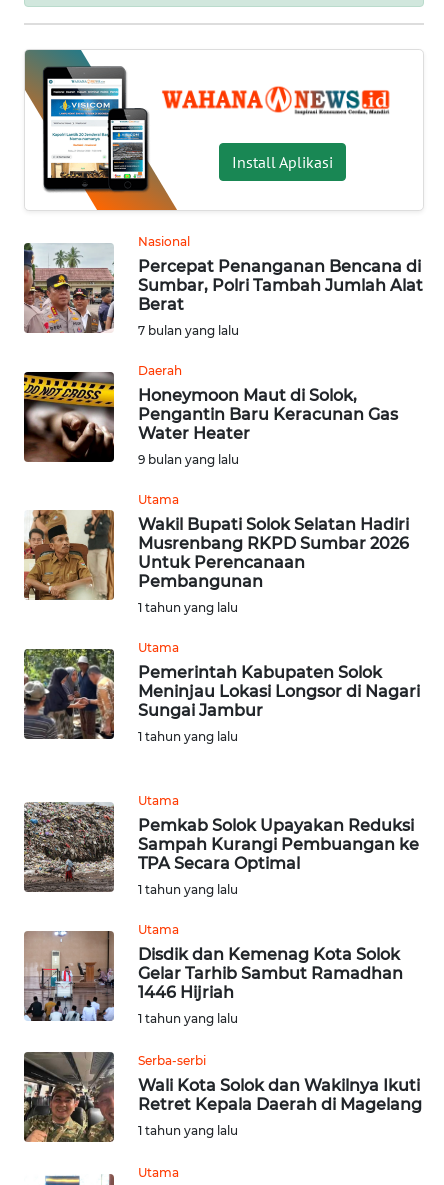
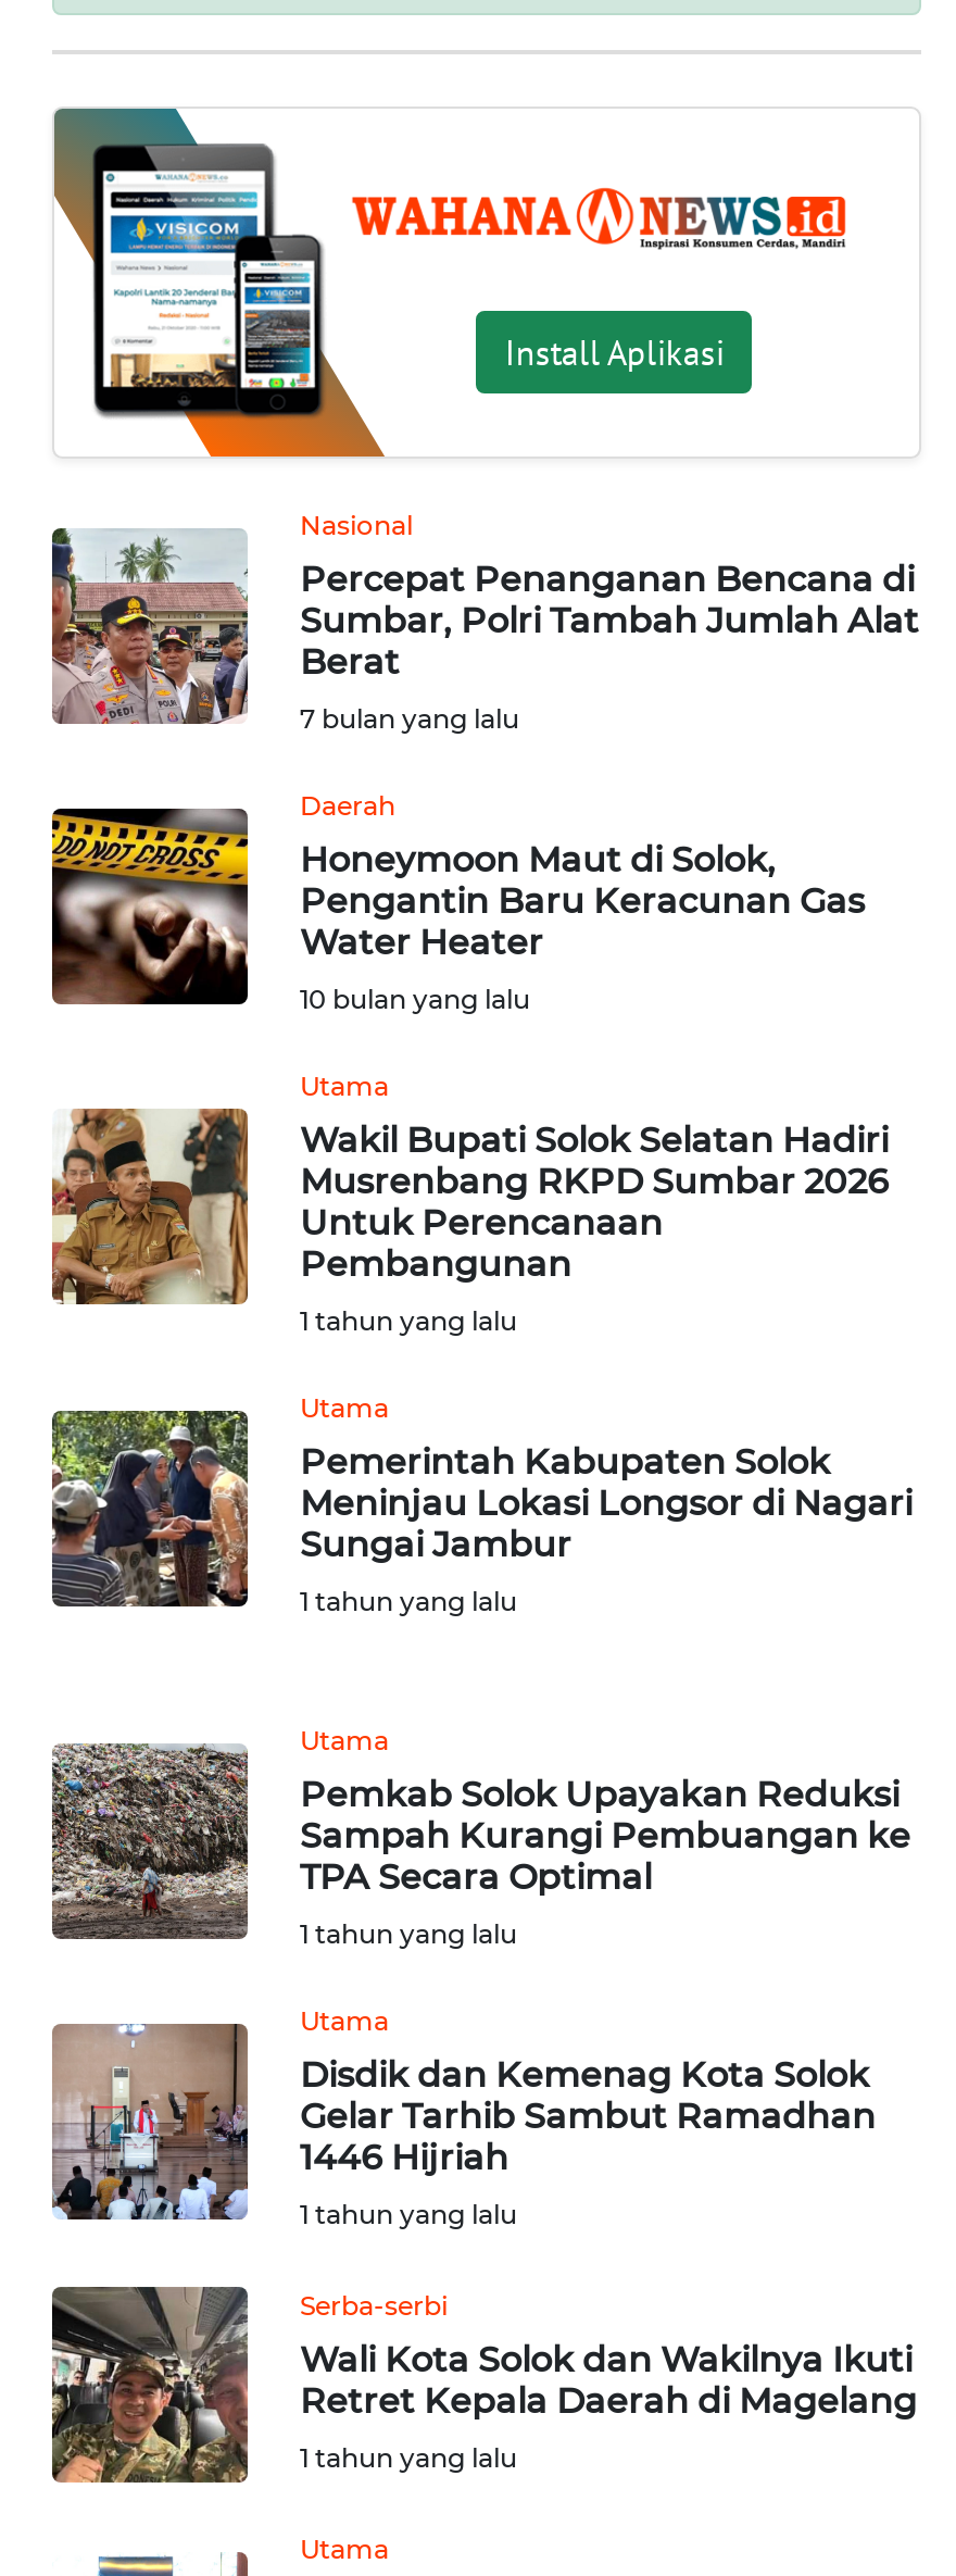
- 9 bulan yang lalu
+ 10 bulan yang lalu
